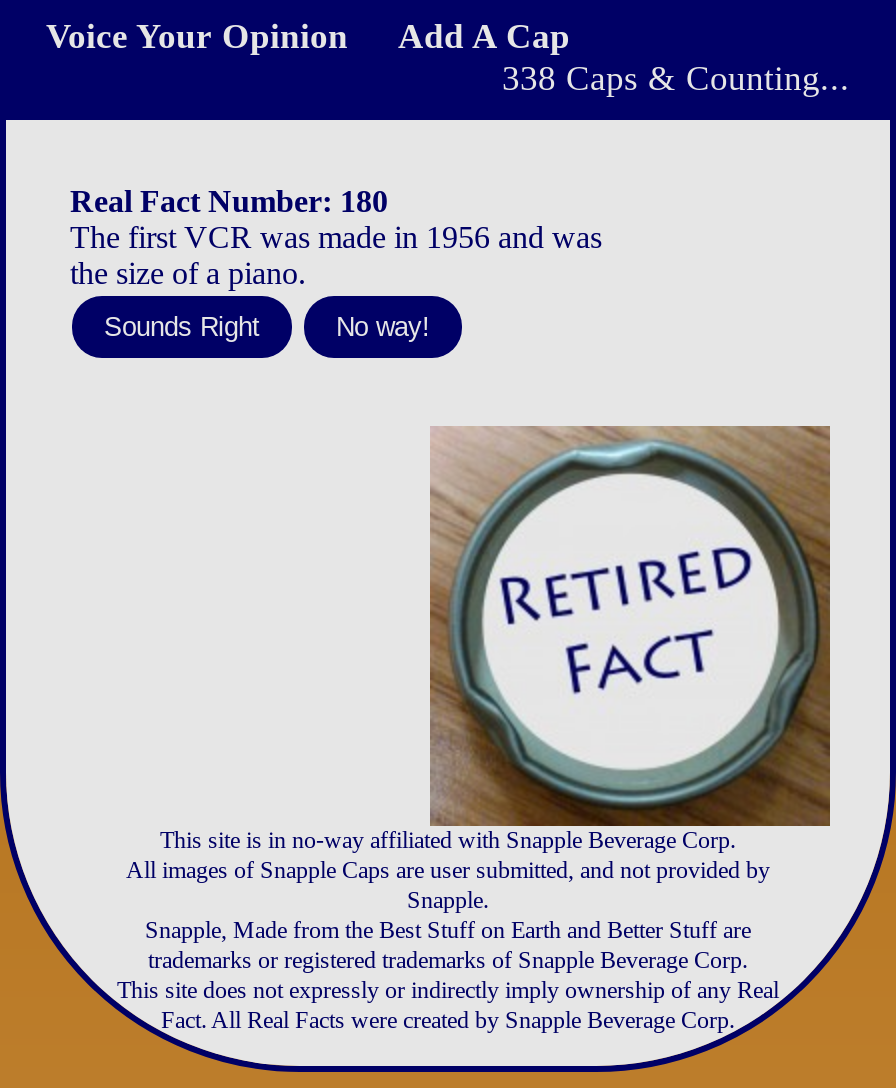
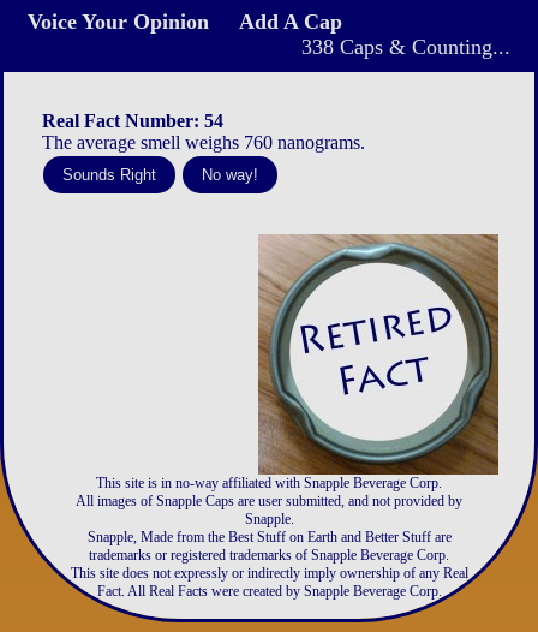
- Real Fact Number: 180
- The first VCR was made in 1956 and was
- the size of a piano.
+ Real Fact Number: 54
+ The average smell weighs 760 nanograms.
